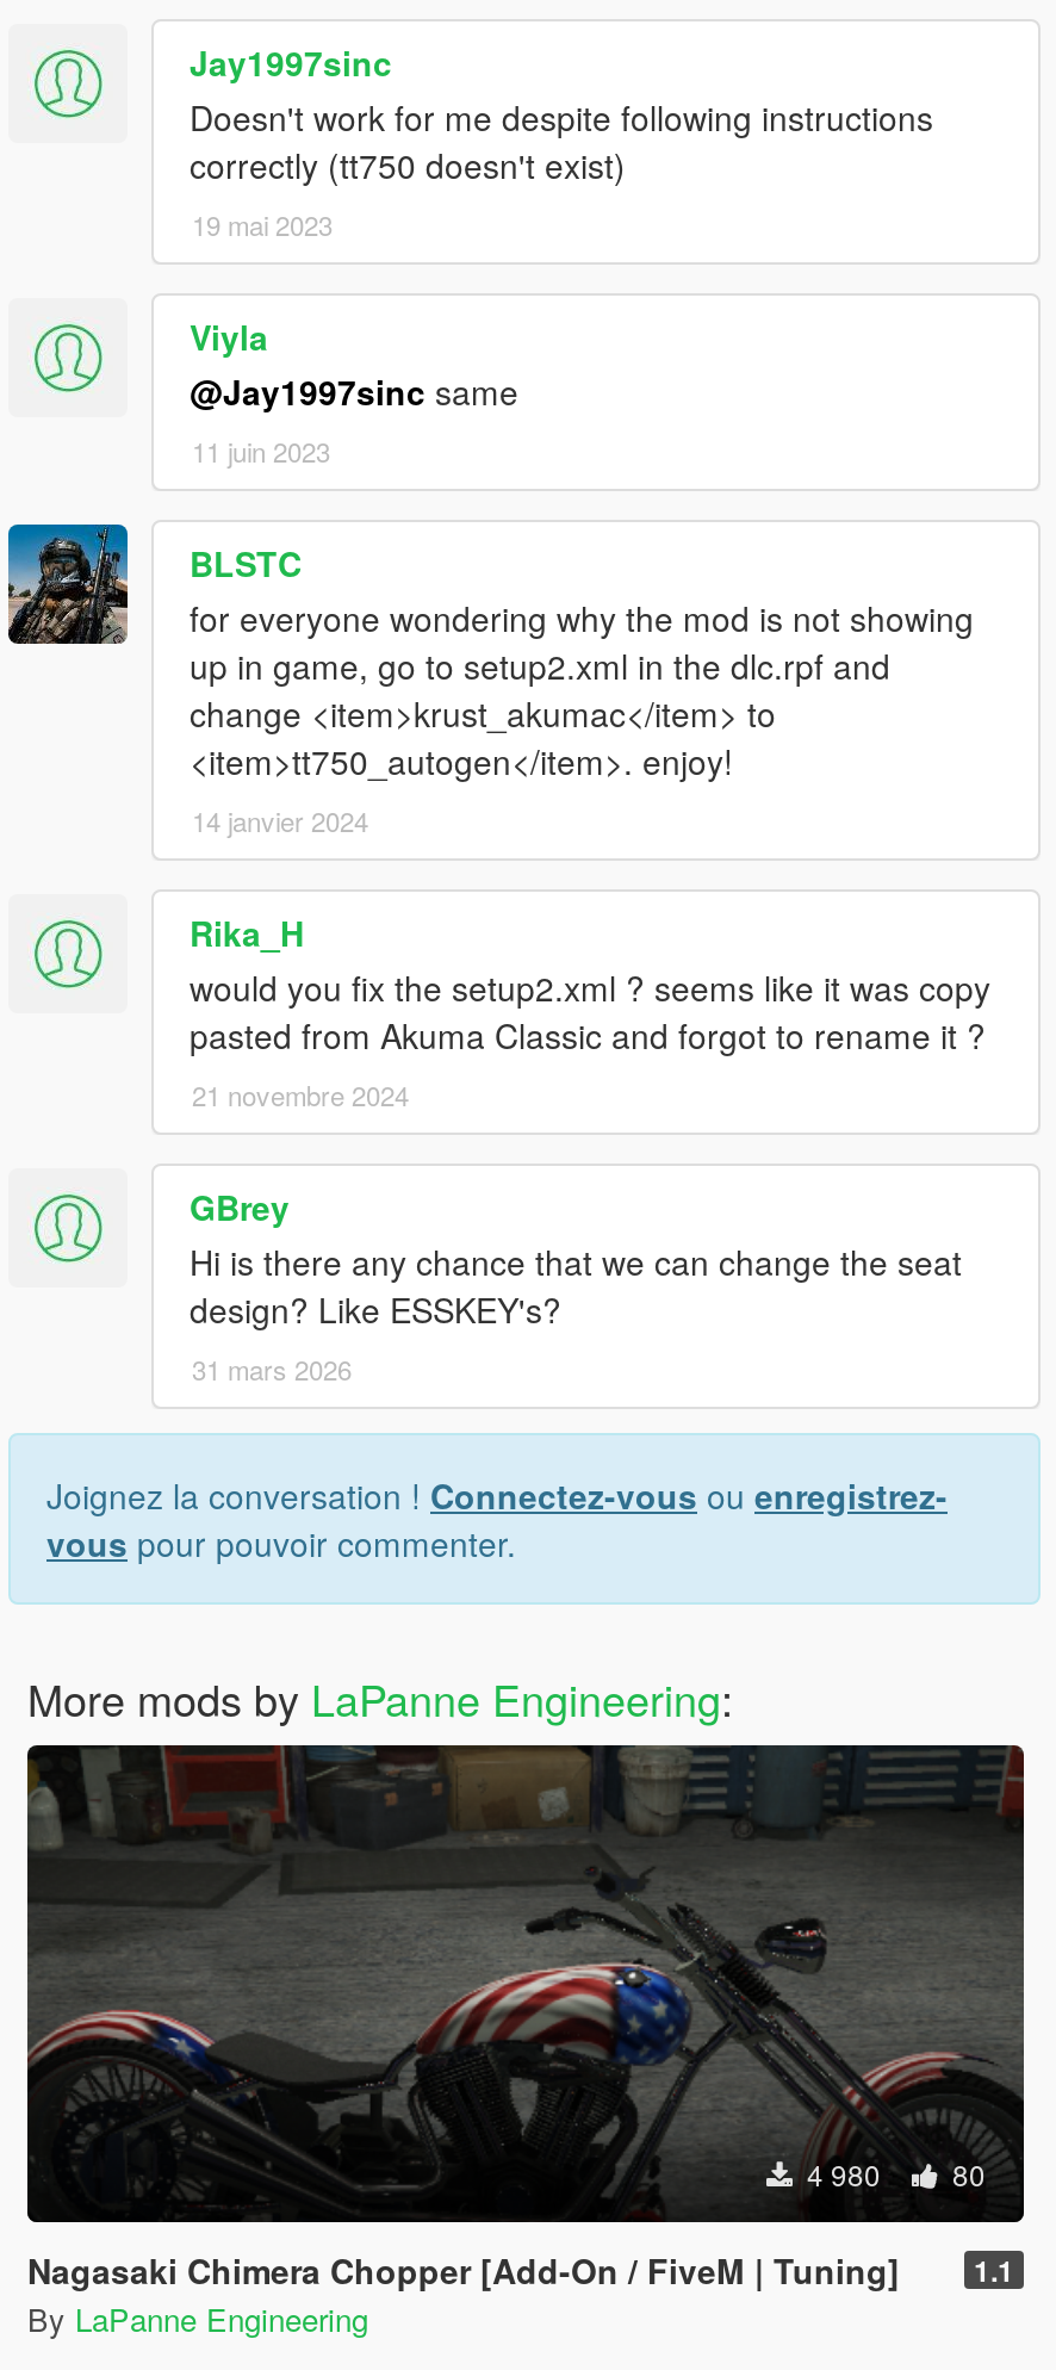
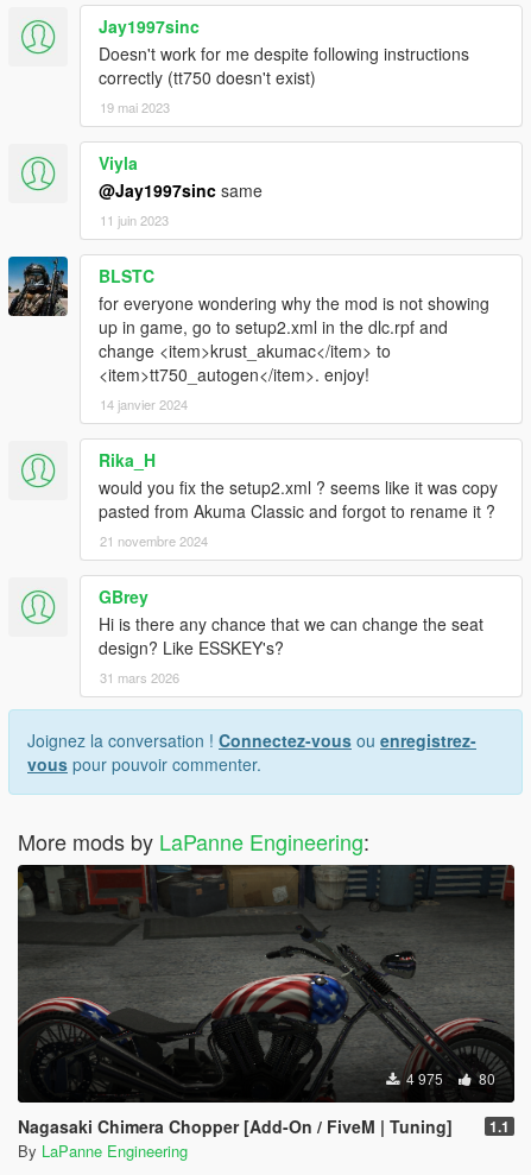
- 4 980 80
+ 4 975 80
